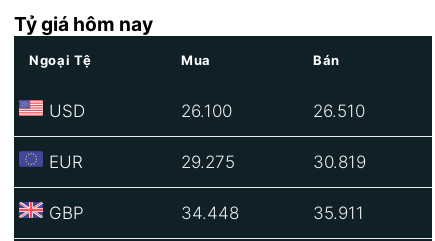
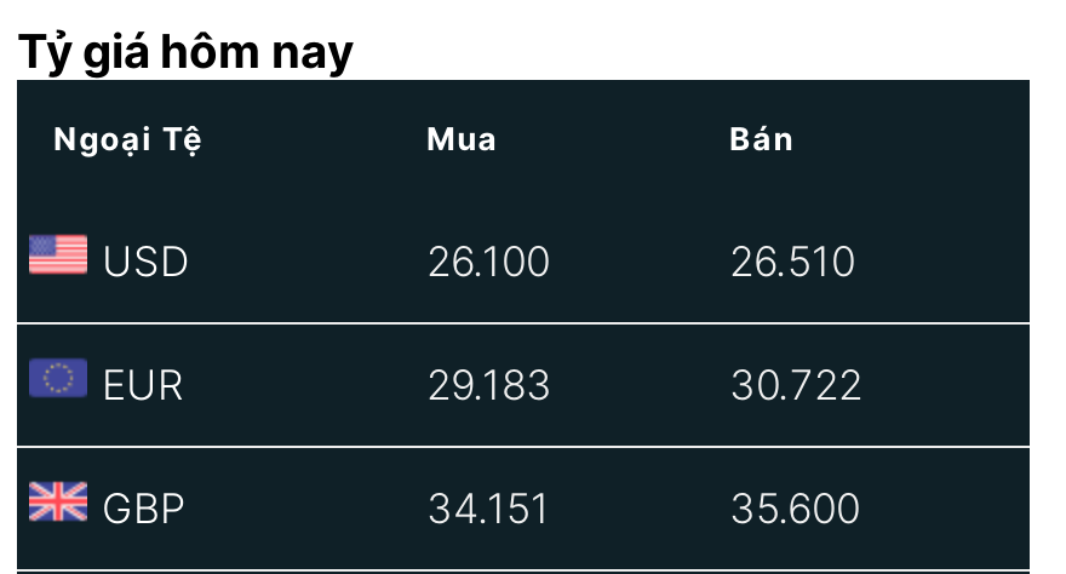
- 29.275
+ 29.183

- 30.819
+ 30.722

- 34.448
+ 34.151

- 35.911
+ 35.600
